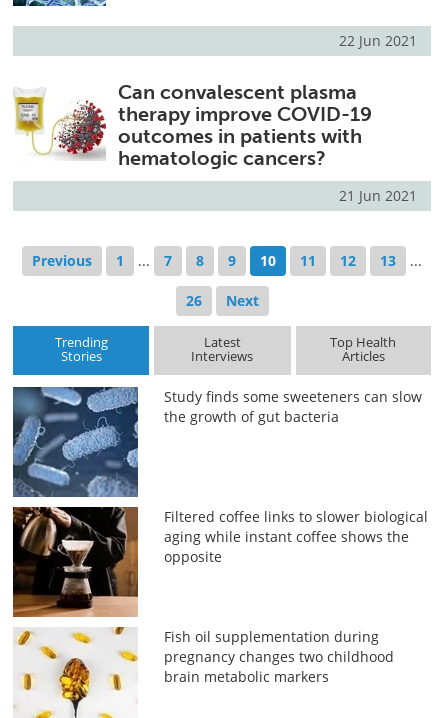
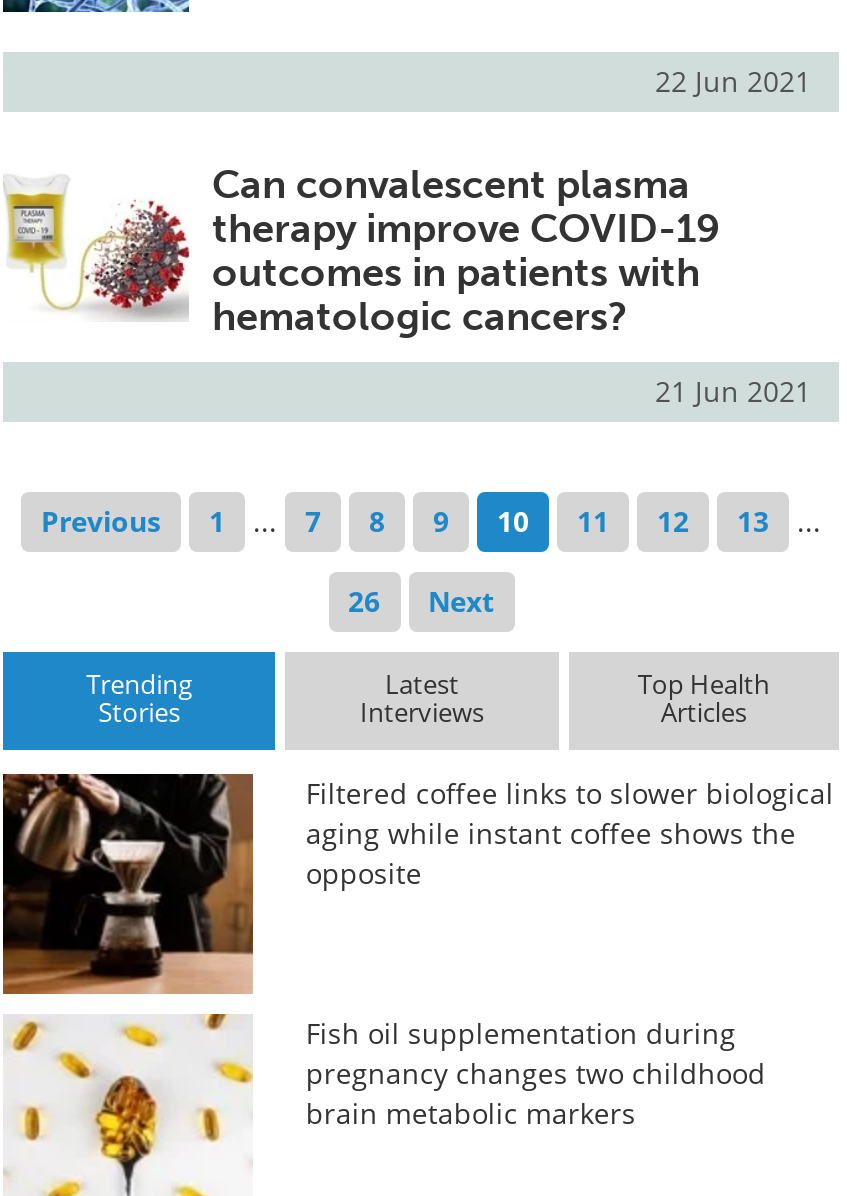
- [image]
- Study finds some sweeteners can slow
- the growth of gut bacteria
